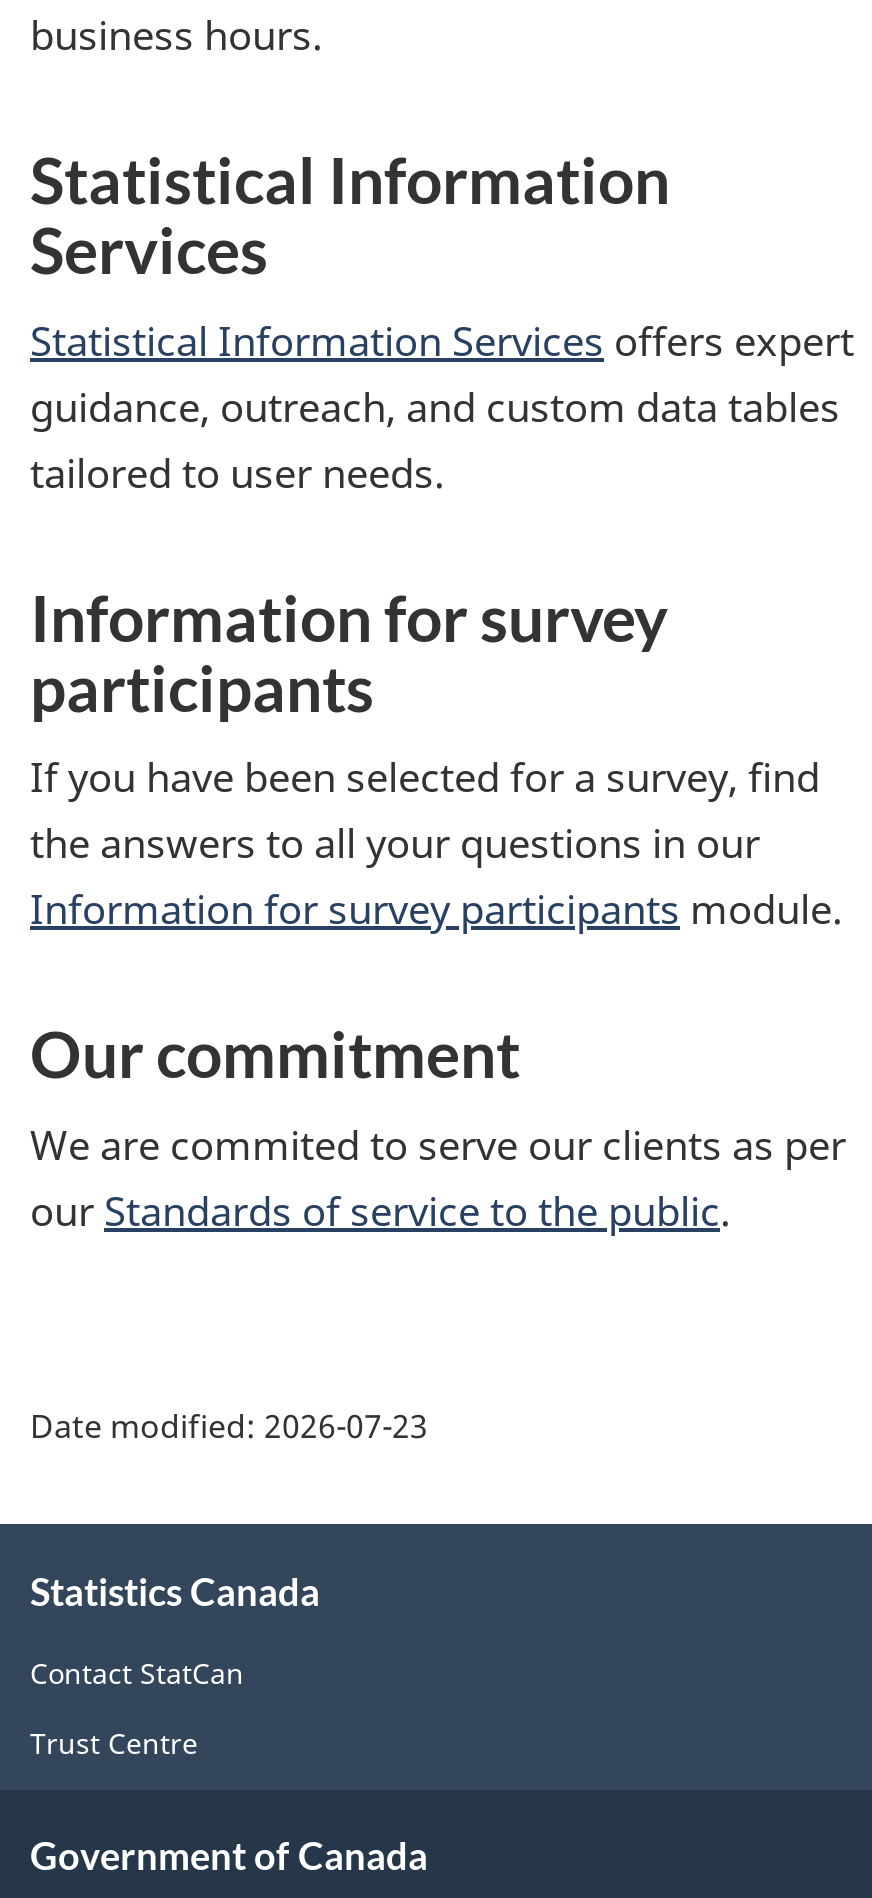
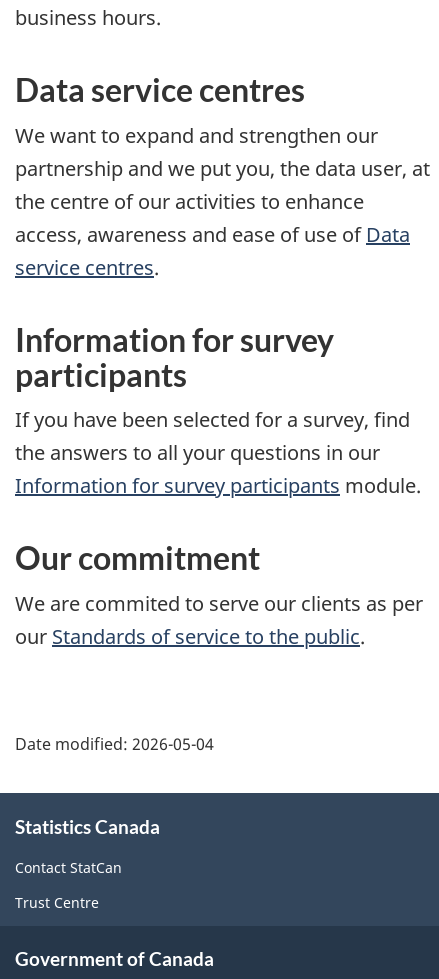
- Statistical Information
- Services
- Statistical Information Services offers expert
- guidance, outreach, and custom data tables
- tailored to user needs.
+ Data service centres
+ We want to expand and strengthen our
+ partnership and we put you, the data user, at
+ the centre of our activities to enhance
+ access, awareness and ease of use of Data
+ service centres.

- Date modified: 2026-07-23
+ Date modified: 2026-05-04
